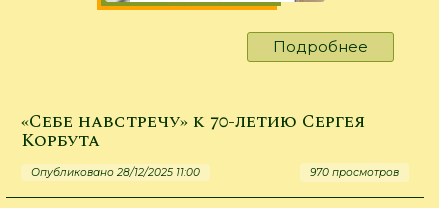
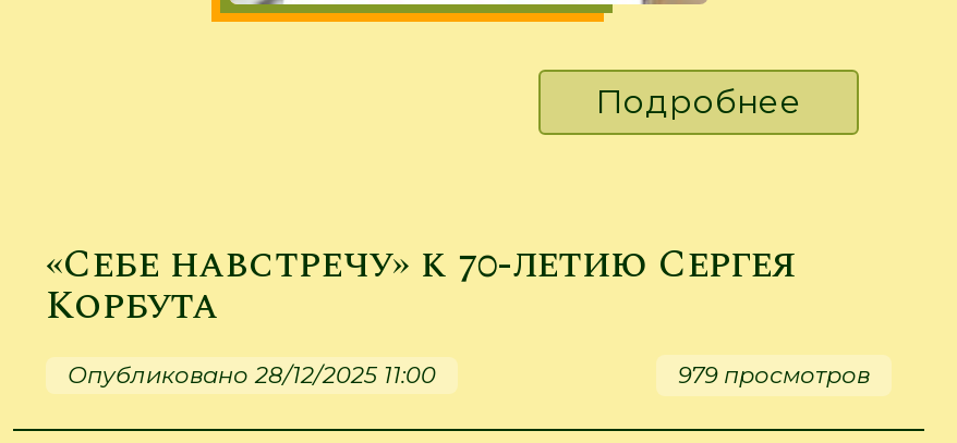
- 970 просмотров
+ 979 просмотров
